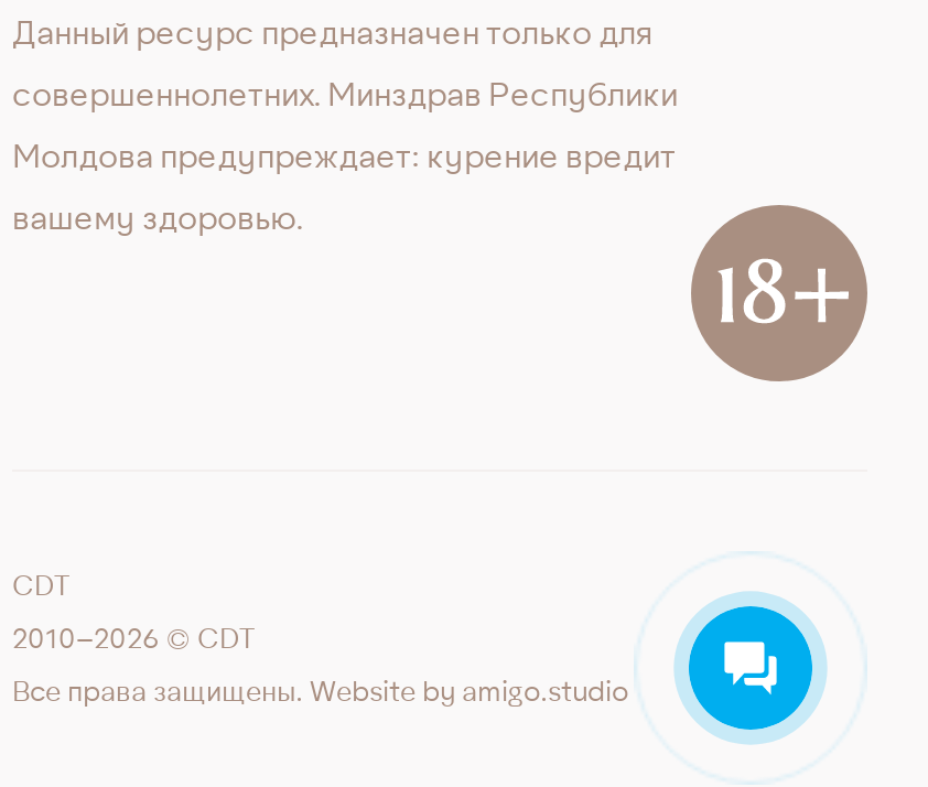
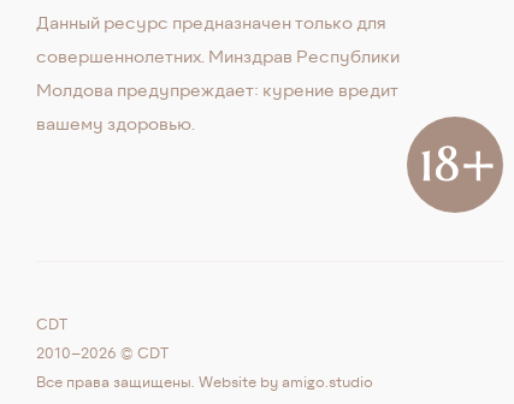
- [image]
